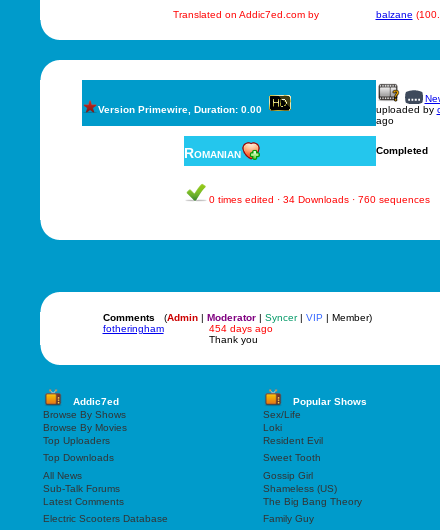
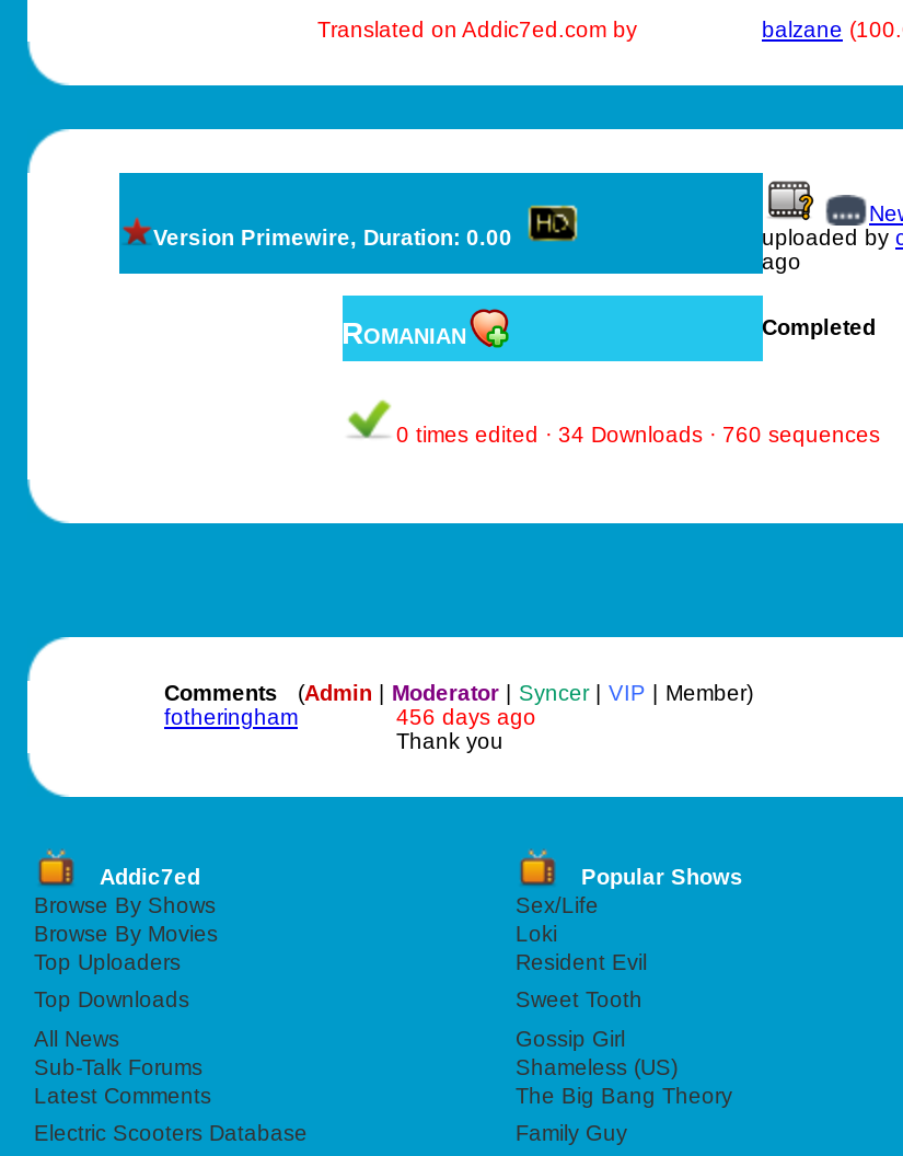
- 454 days ago
+ 456 days ago
